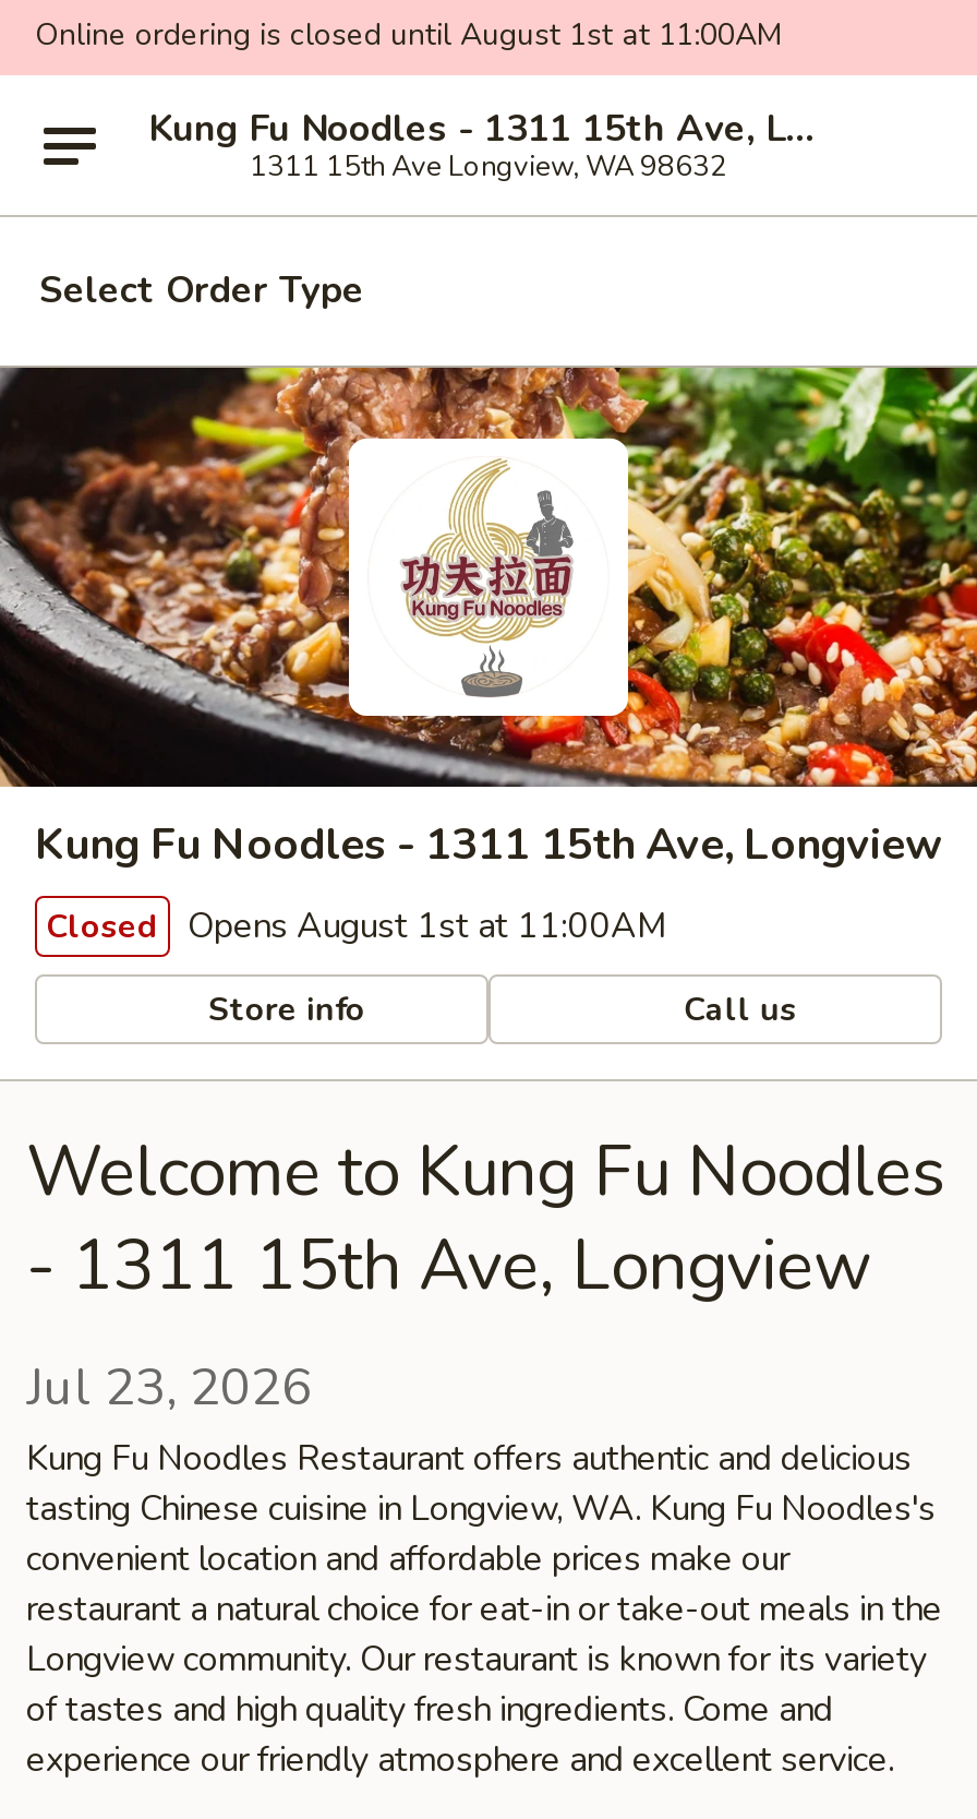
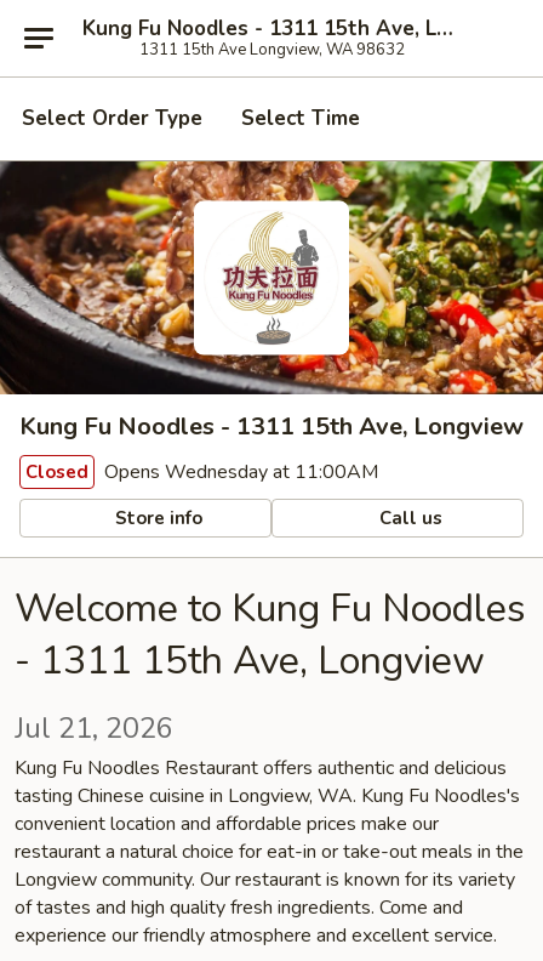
- Online ordering is closed until August 1st at 11:00AM

+ Select Time

- Closed Opens August 1st at 11:00AM
+ Closed Opens Wednesday at 11:00AM

- Jul 23, 2026
+ Jul 21, 2026
